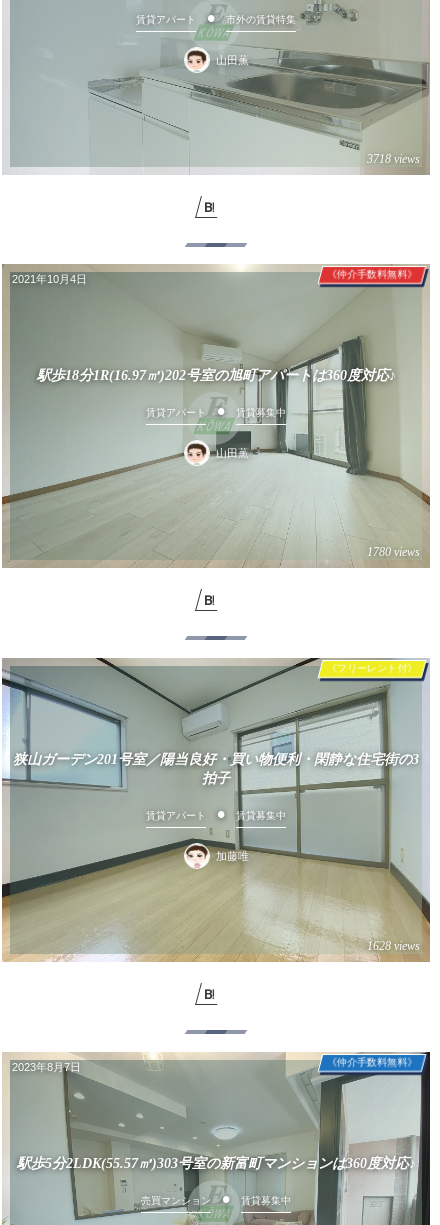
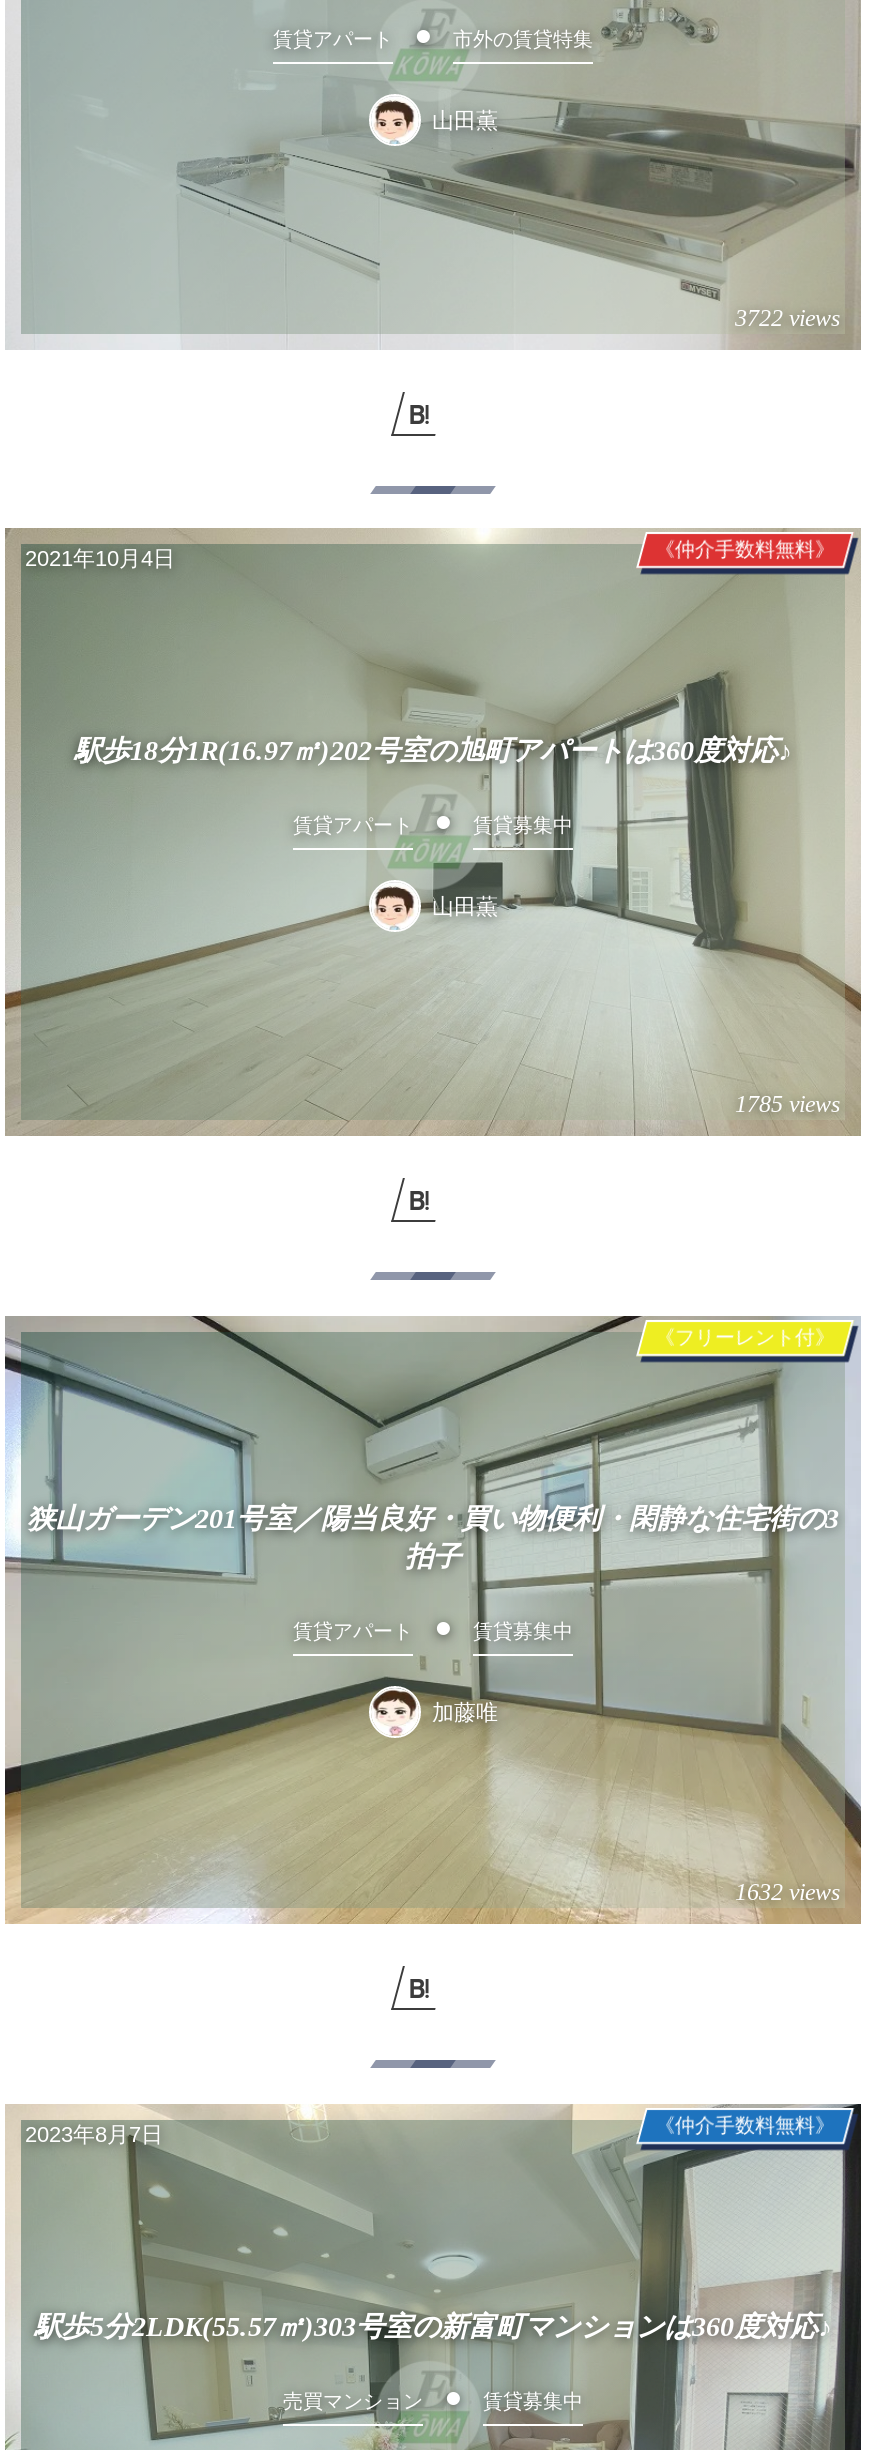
- 3718 views
+ 3722 views

- 1780 views
+ 1785 views

- 1628 views
+ 1632 views
